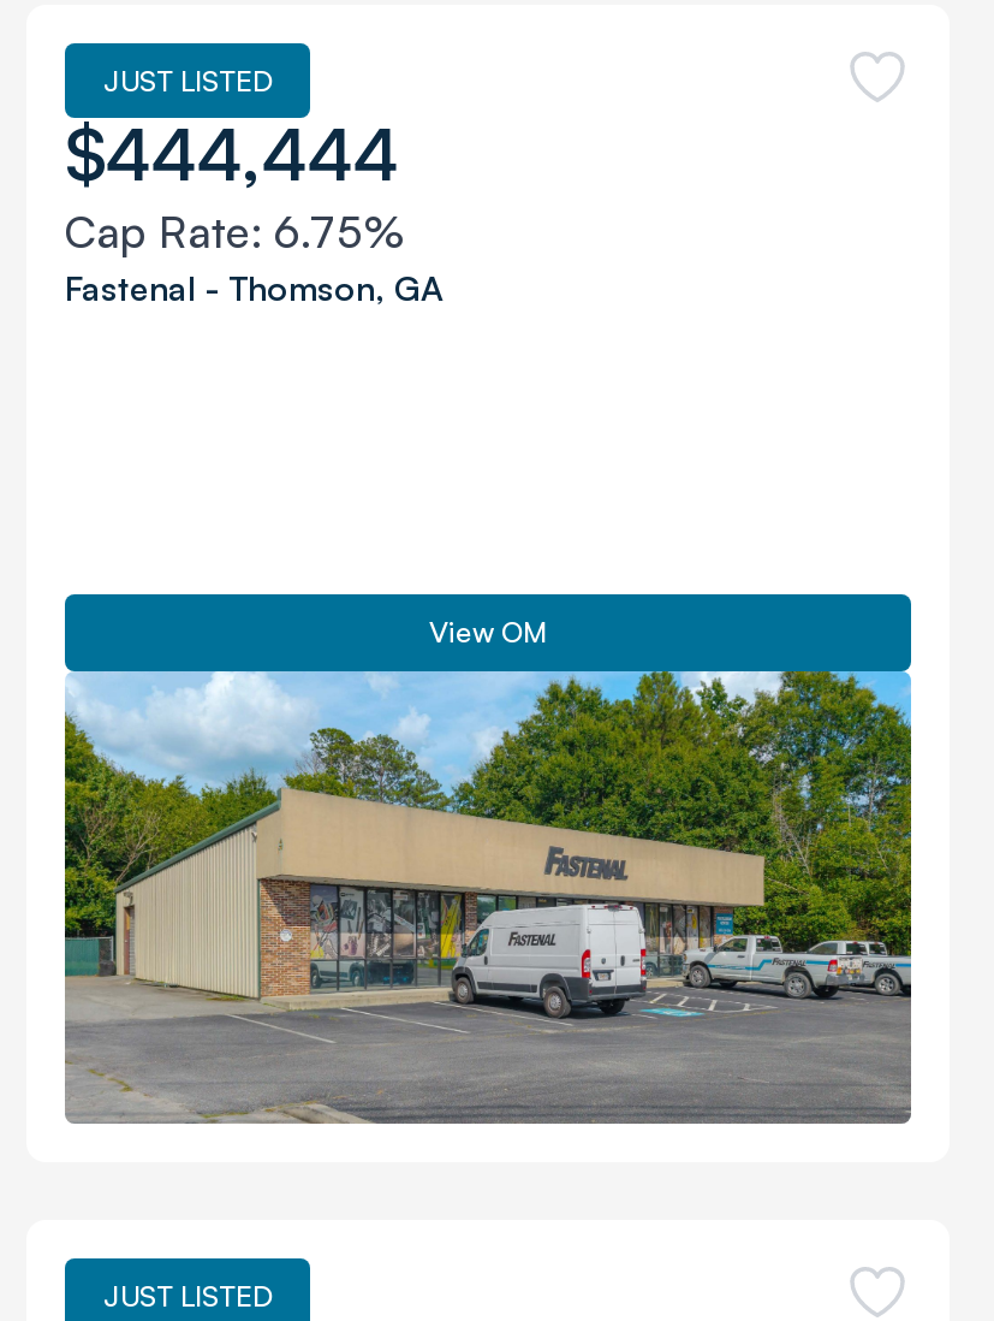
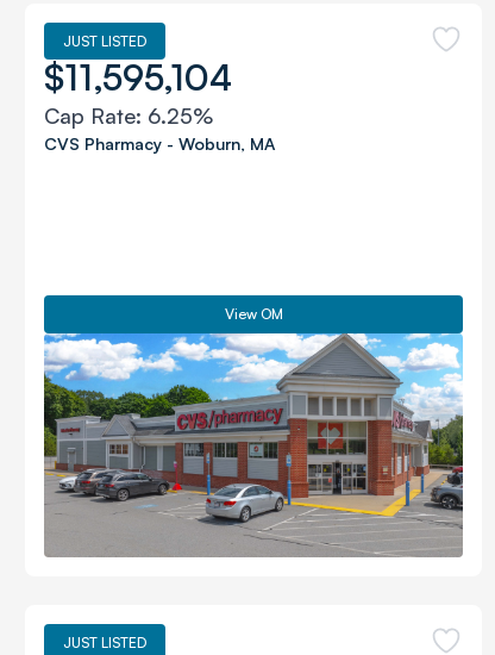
- $444,444
- Cap Rate: 6.75%
- Fastenal - Thomson, GA
+ $11,595,104
+ Cap Rate: 6.25%
+ CVS Pharmacy - Woburn, MA

- [image]
+ [image]
